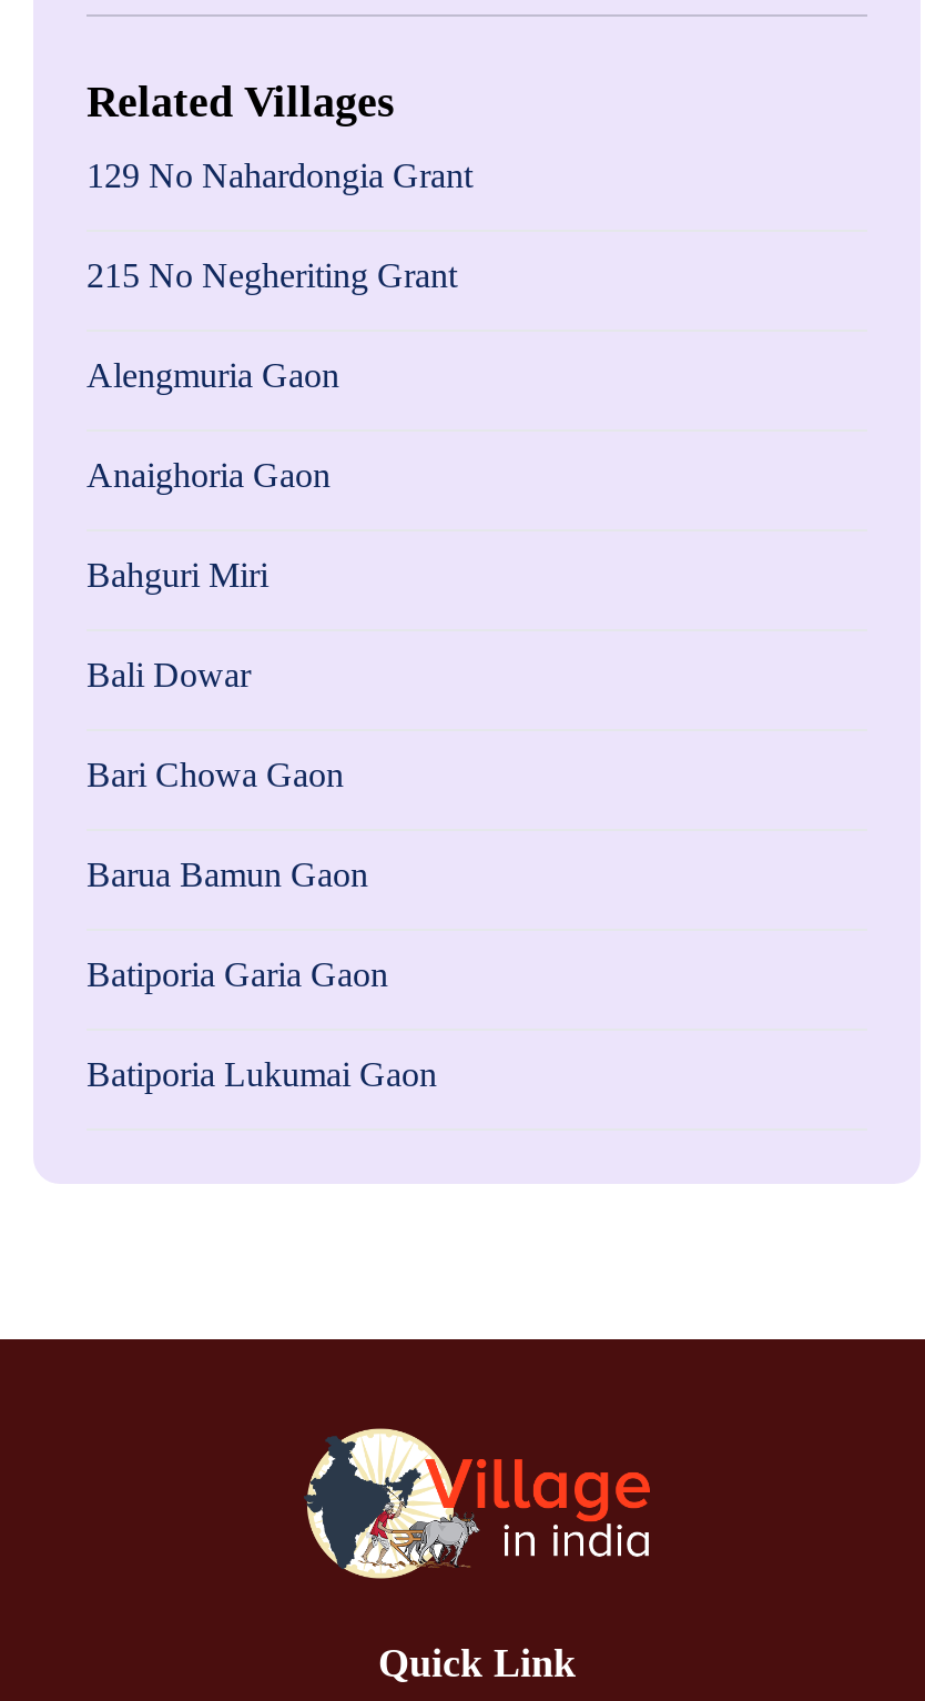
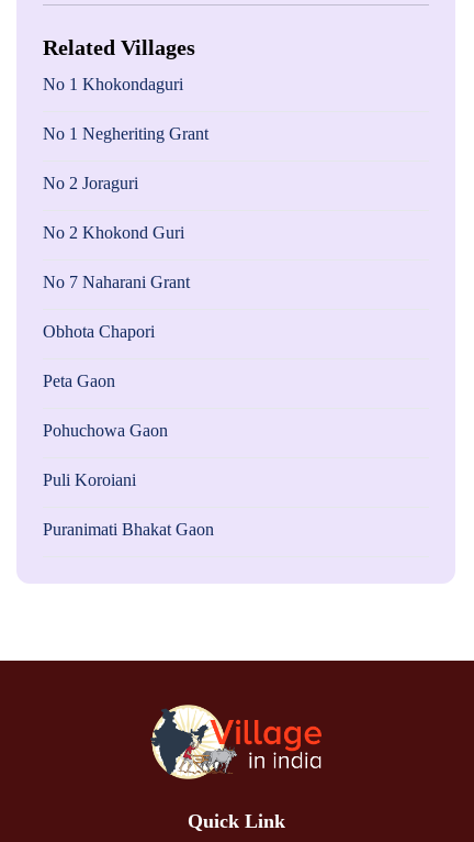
- 129 No Nahardongia Grant
+ No 1 Khokondaguri

- 215 No Negheriting Grant
+ No 1 Negheriting Grant

- Alengmuria Gaon
+ No 2 Joraguri

- Anaighoria Gaon
+ No 2 Khokond Guri

- Bahguri Miri
+ No 7 Naharani Grant

- Bali Dowar
+ Obhota Chapori

- Bari Chowa Gaon
+ Peta Gaon

- Barua Bamun Gaon
+ Pohuchowa Gaon

- Batiporia Garia Gaon
+ Puli Koroiani

- Batiporia Lukumai Gaon
+ Puranimati Bhakat Gaon
